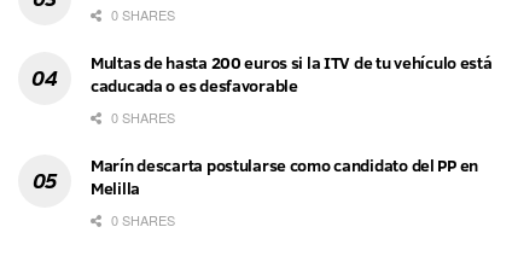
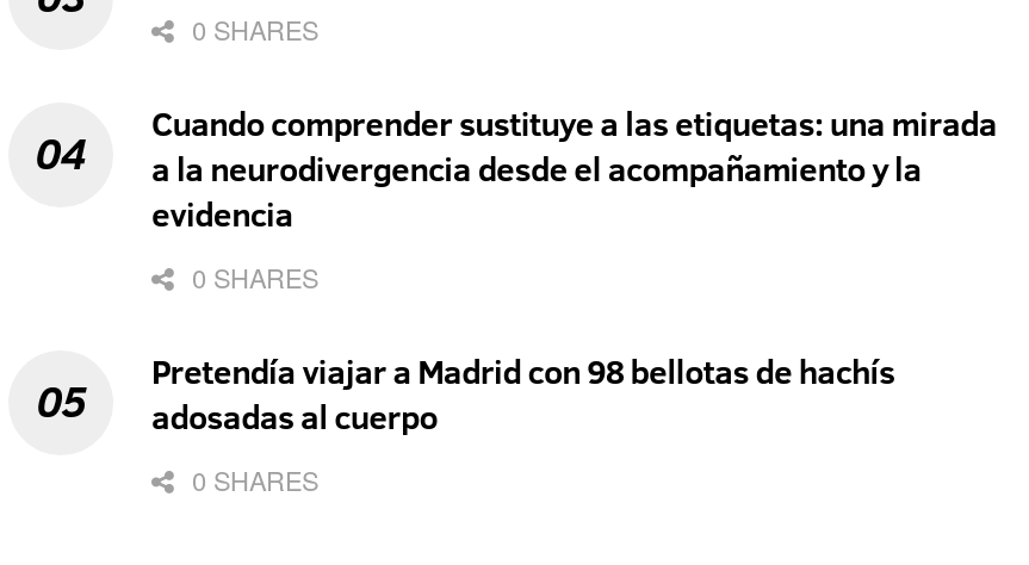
- Multas de hasta 200 euros si la ITV de tu vehículo está
- caducada o es desfavorable
+ Cuando comprender sustituye a las etiquetas: una mirada
+ a la neurodivergencia desde el acompañamiento y la
+ evidencia

- Marín descarta postularse como candidato del PP en
- Melilla
+ Pretendía viajar a Madrid con 98 bellotas de hachís
+ adosadas al cuerpo
